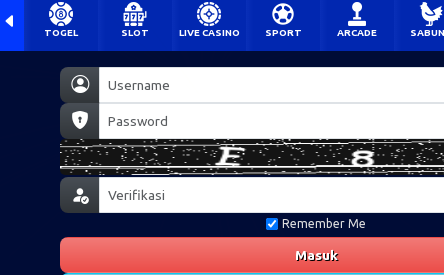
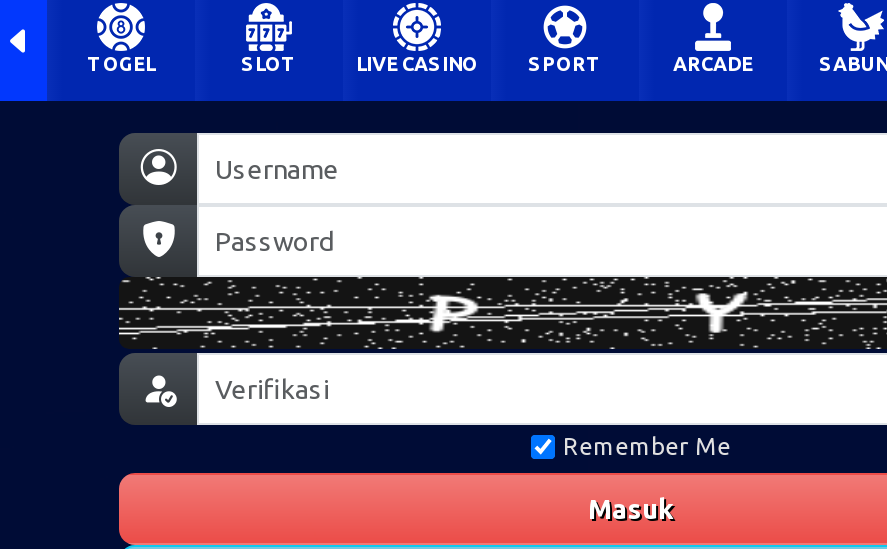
- [image]
+ [image]
